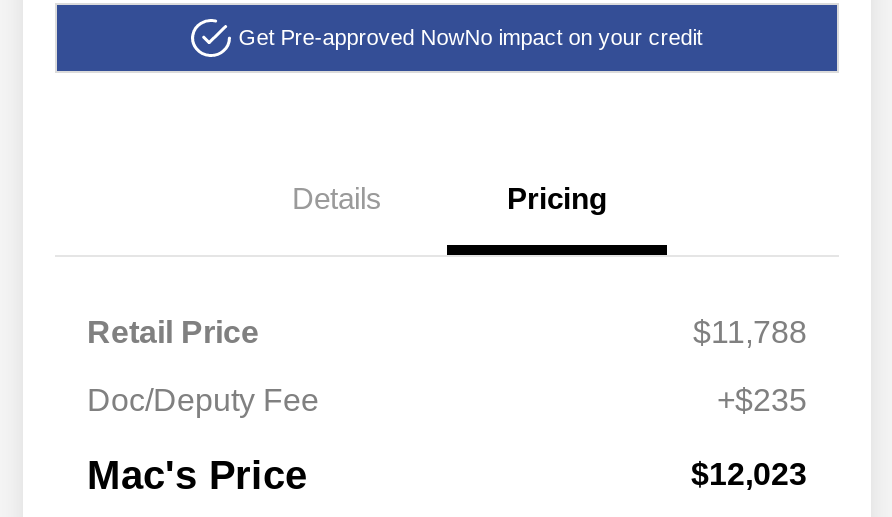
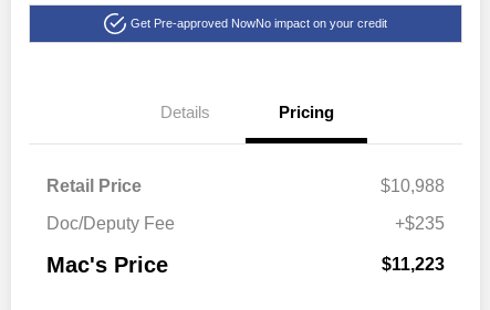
- $11,788
+ $10,988

- $12,023
+ $11,223
